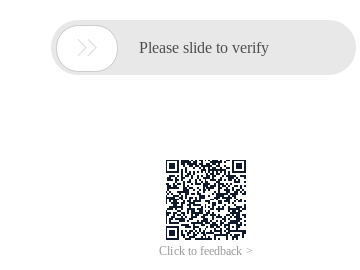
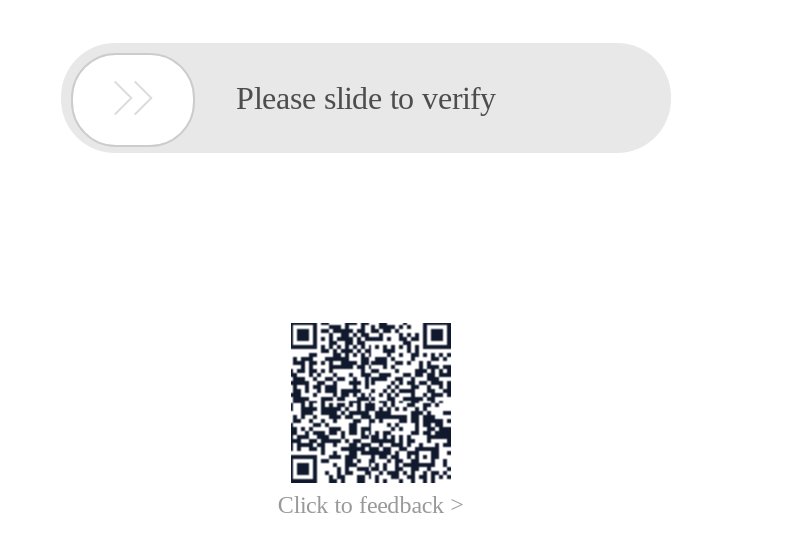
- [image]
+ [image]
